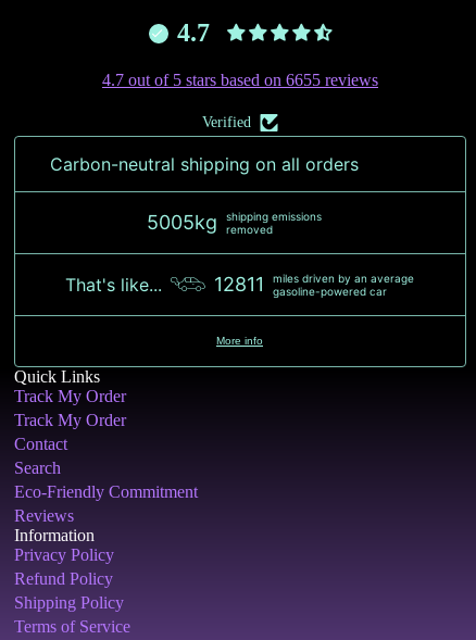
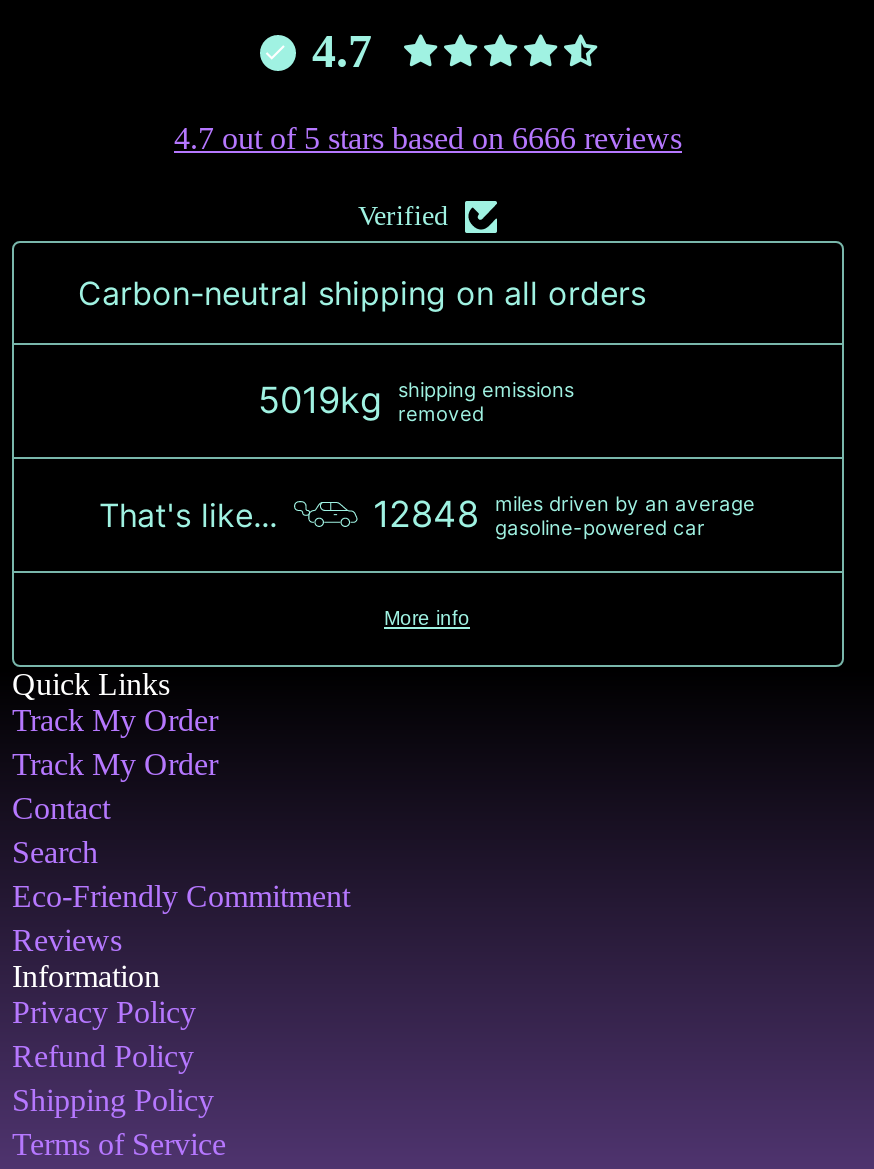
- 4.7 out of 5 stars based on 6655 reviews
+ 4.7 out of 5 stars based on 6666 reviews

- 5005kg shipping emissions removed
+ 5019kg shipping emissions removed

- 12811 miles driven by an average gasoline-powered car
+ 12848 miles driven by an average gasoline-powered car
